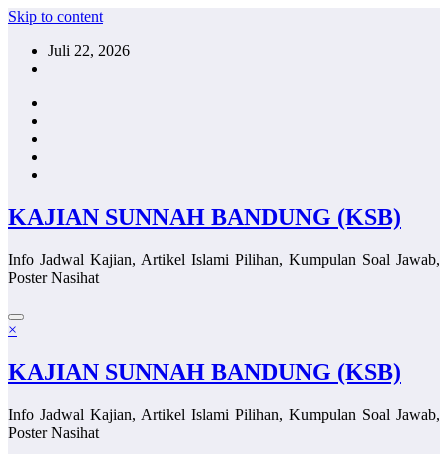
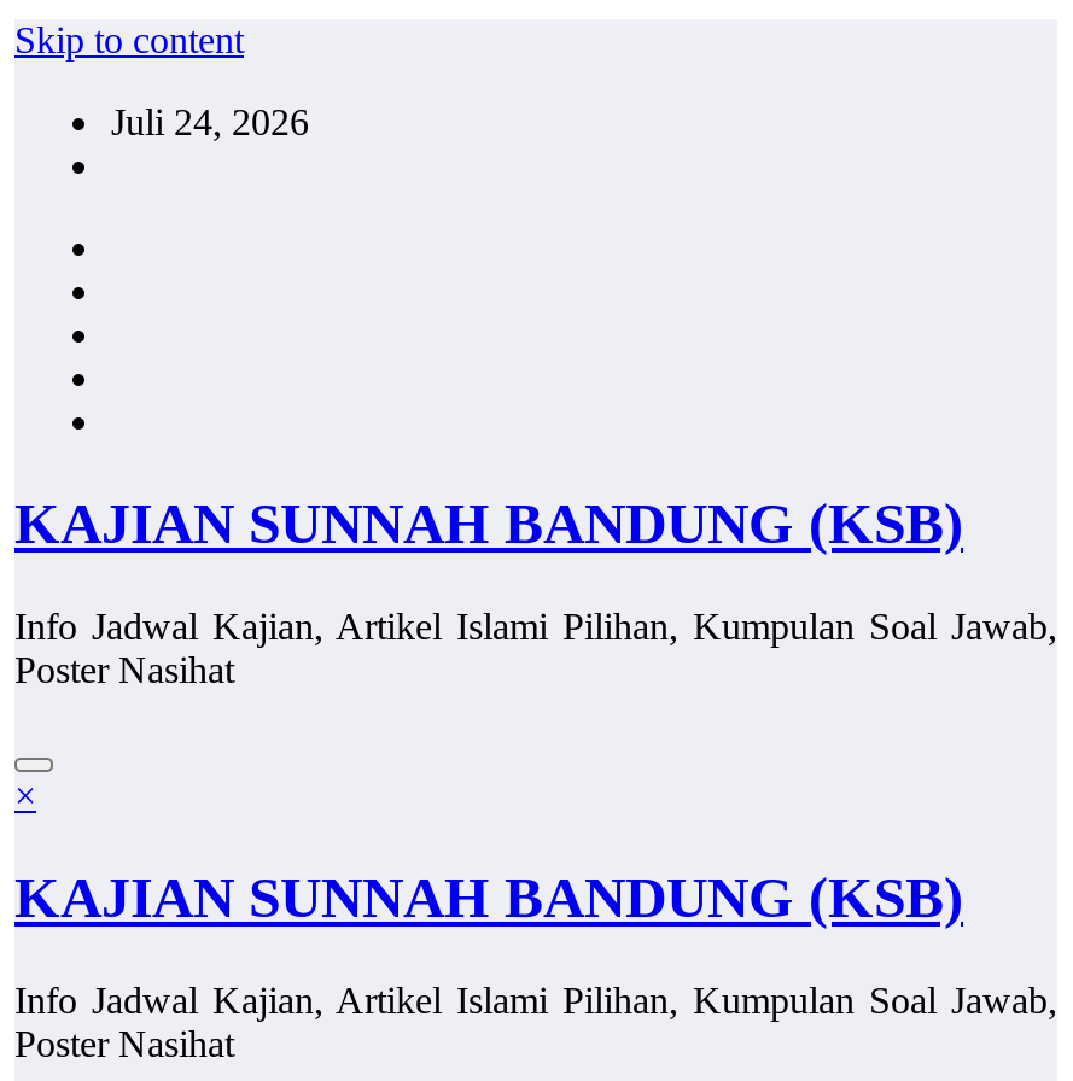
- Juli 22, 2026
+ Juli 24, 2026
